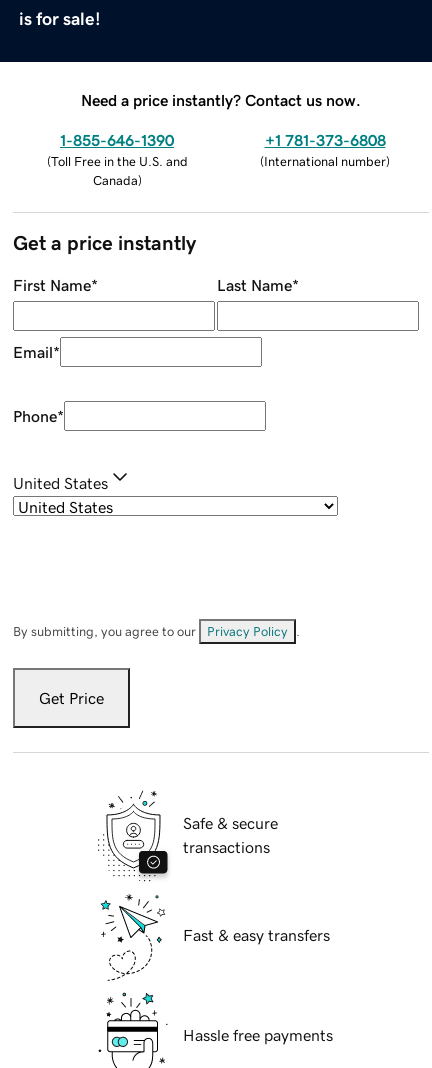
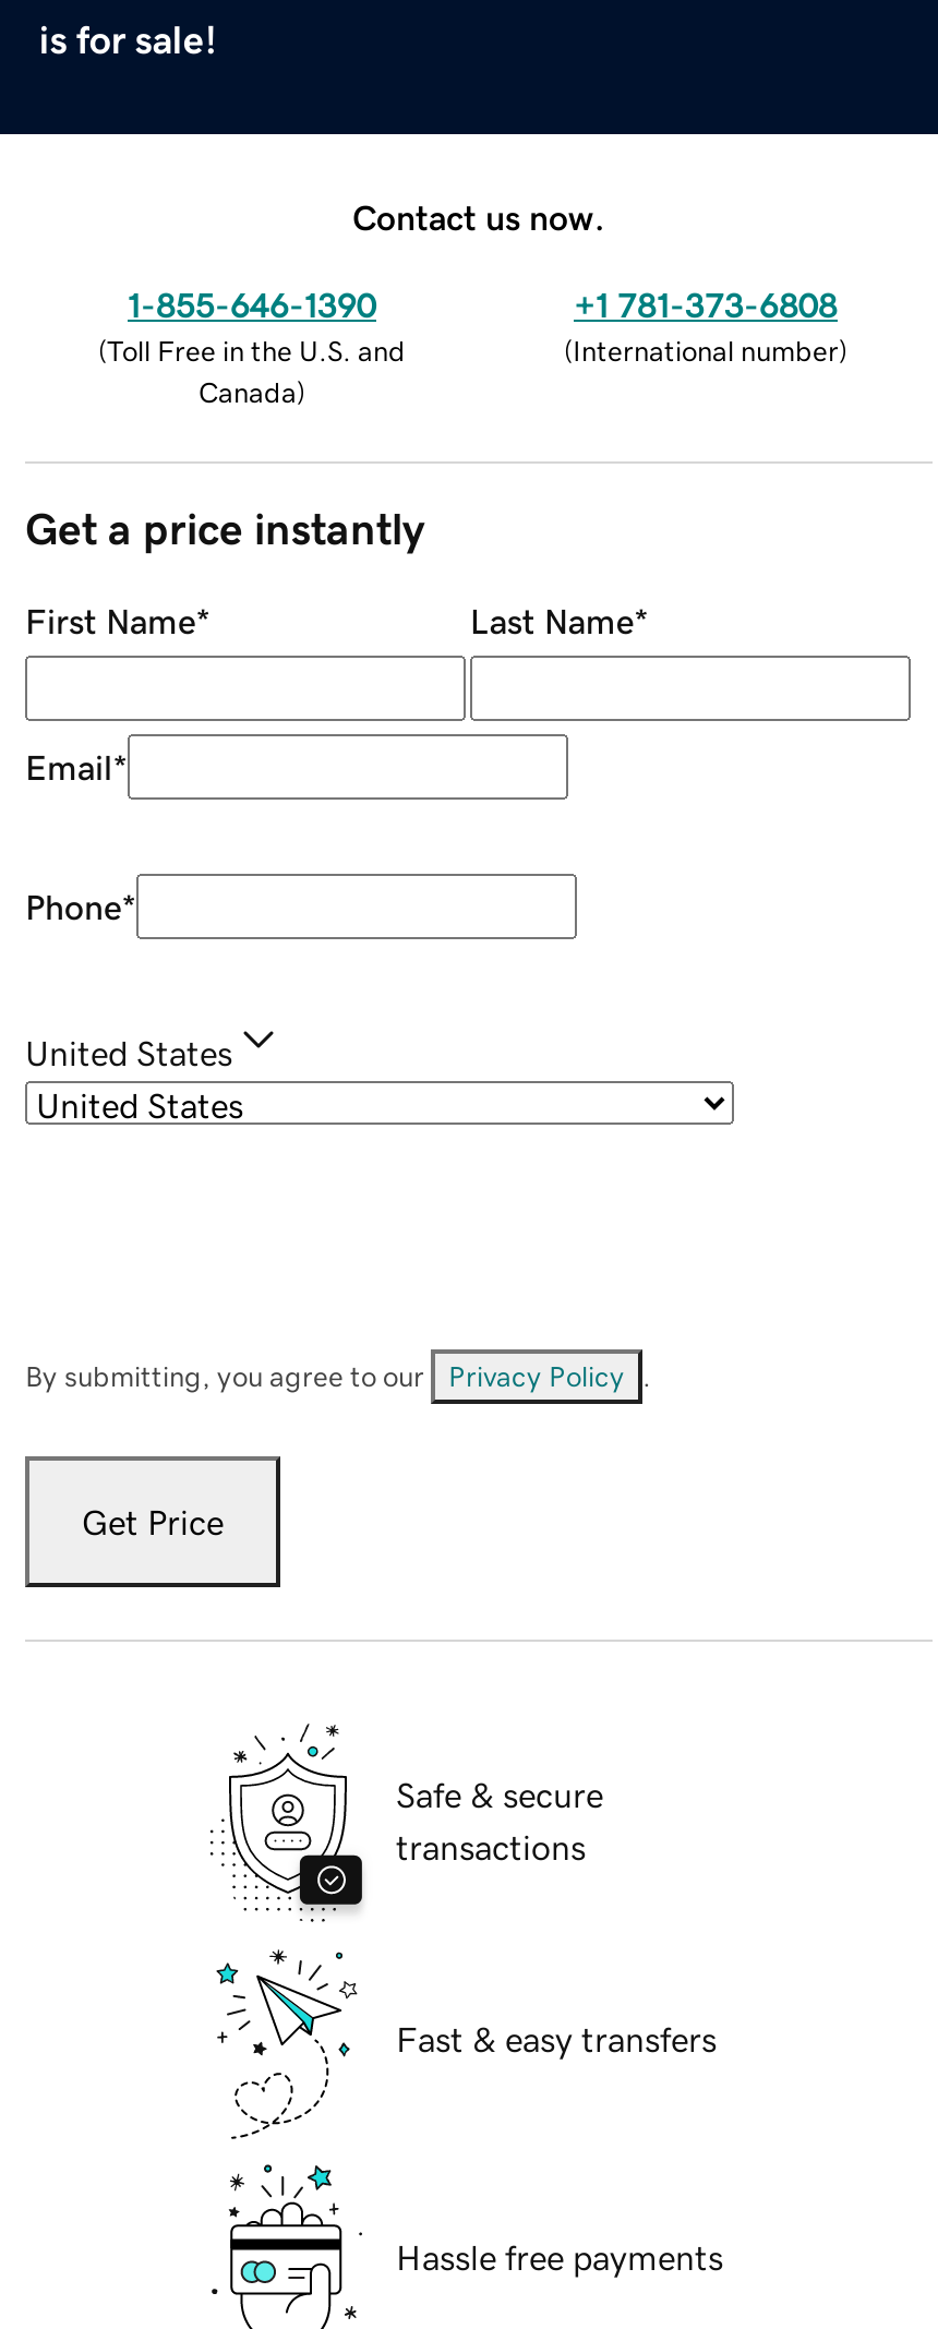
- Need a price instantly? Contact us now.
+ Contact us now.
